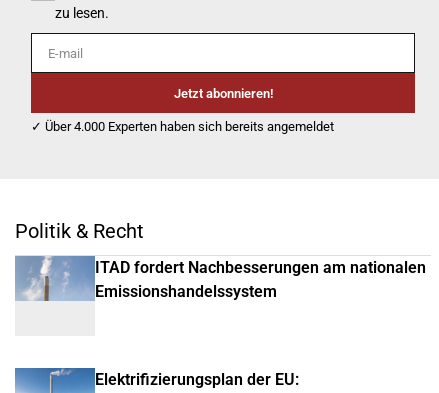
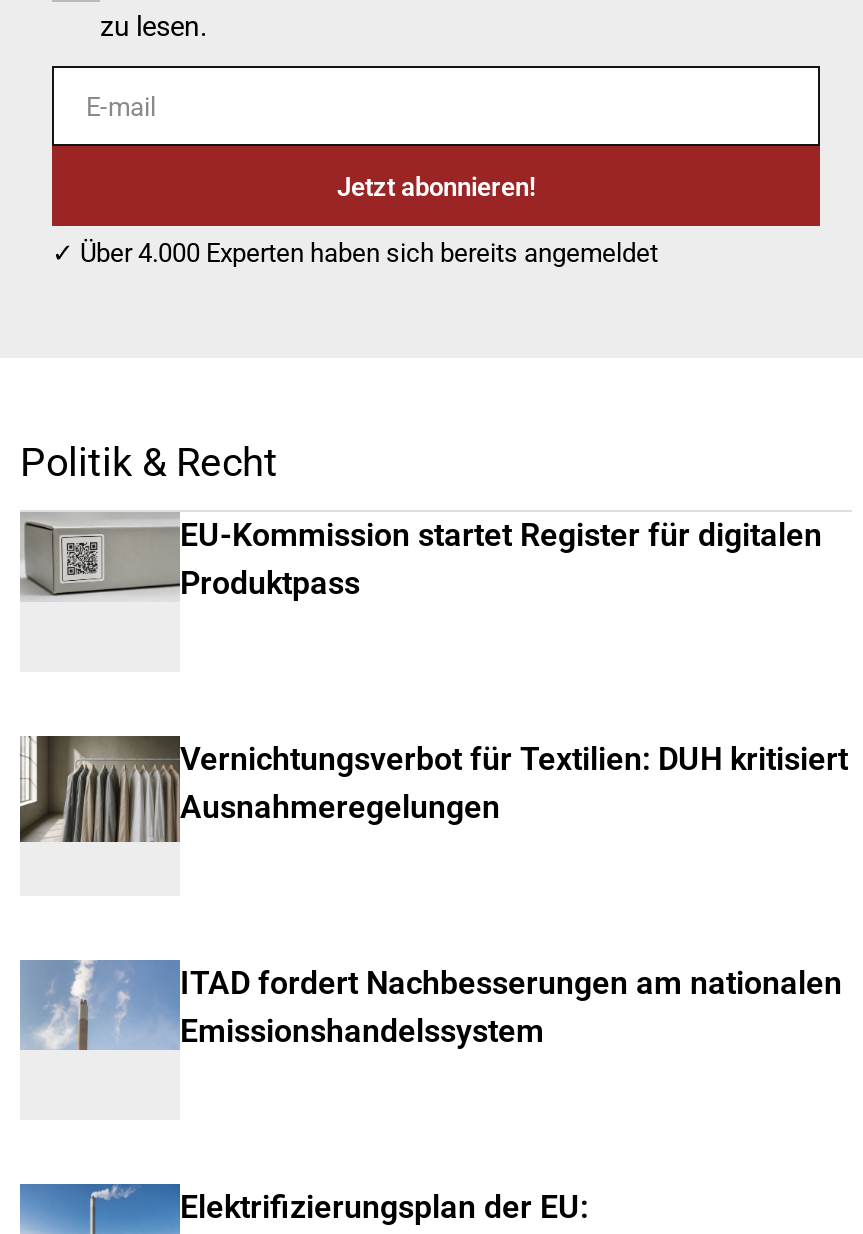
+ [image]
+ Vernichtungsverbot für Textilien: DUH kritisiert
+ Ausnahmeregelungen

+ [image]
+ EU-Kommission startet Register für digitalen
+ Produktpass
